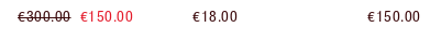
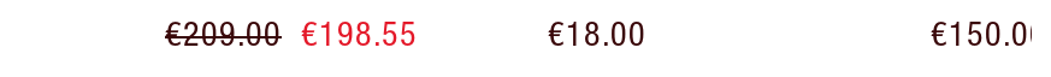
- €300.00 €150.00
+ €209.00 €198.55
